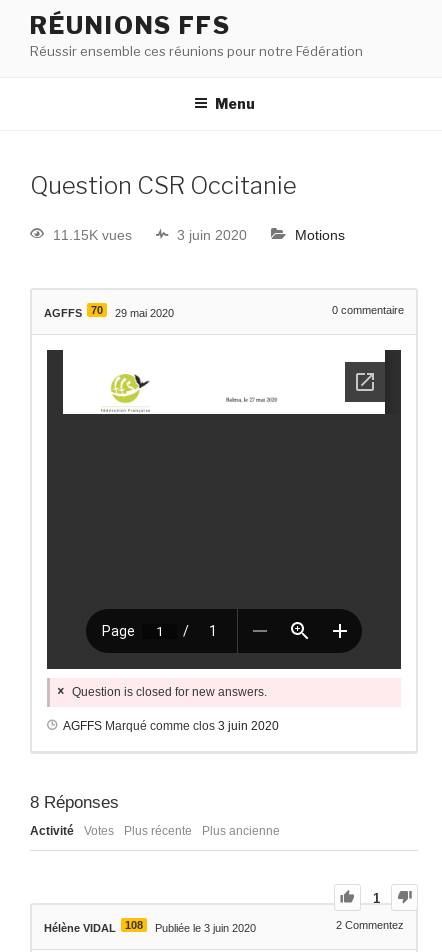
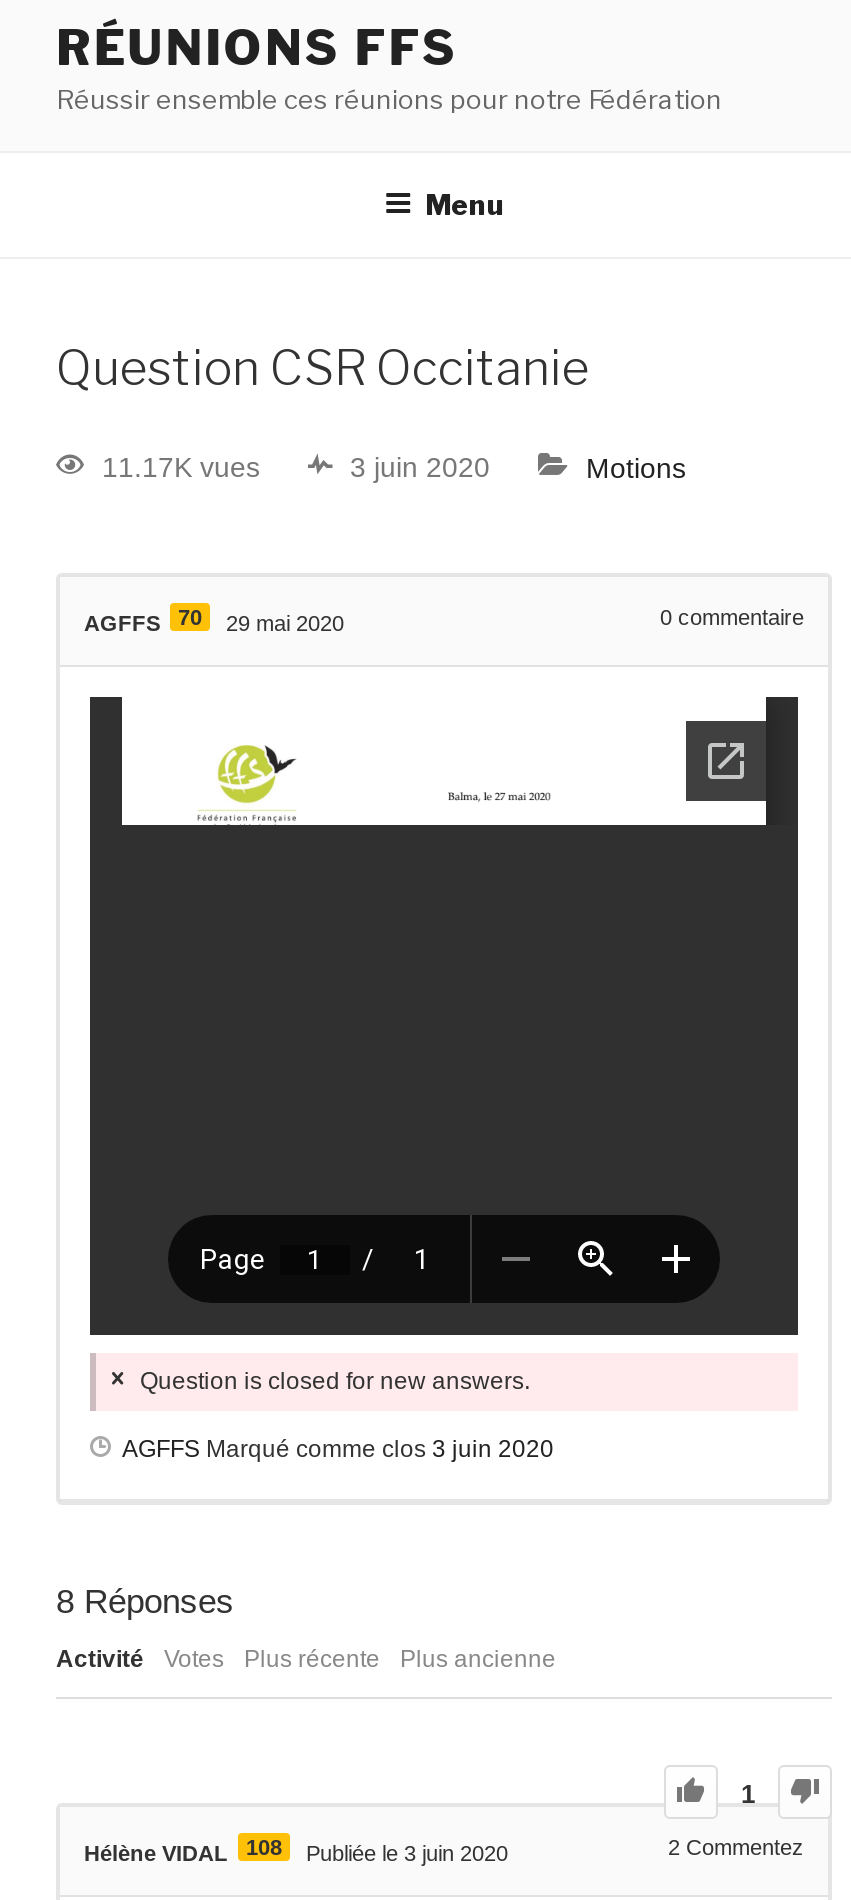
- 11.15K vues
+ 11.17K vues
